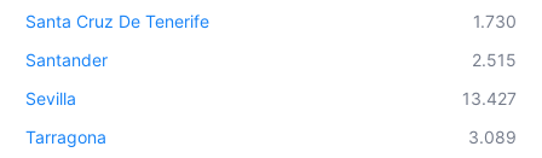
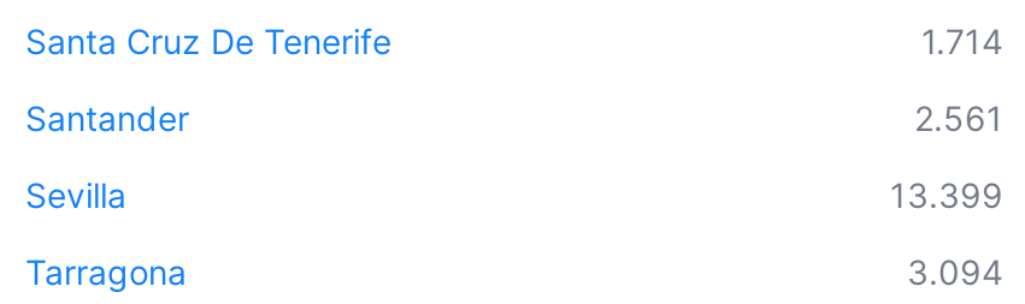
- 1.730
+ 1.714

- 2.515
+ 2.561

- 13.427
+ 13.399

- 3.089
+ 3.094
